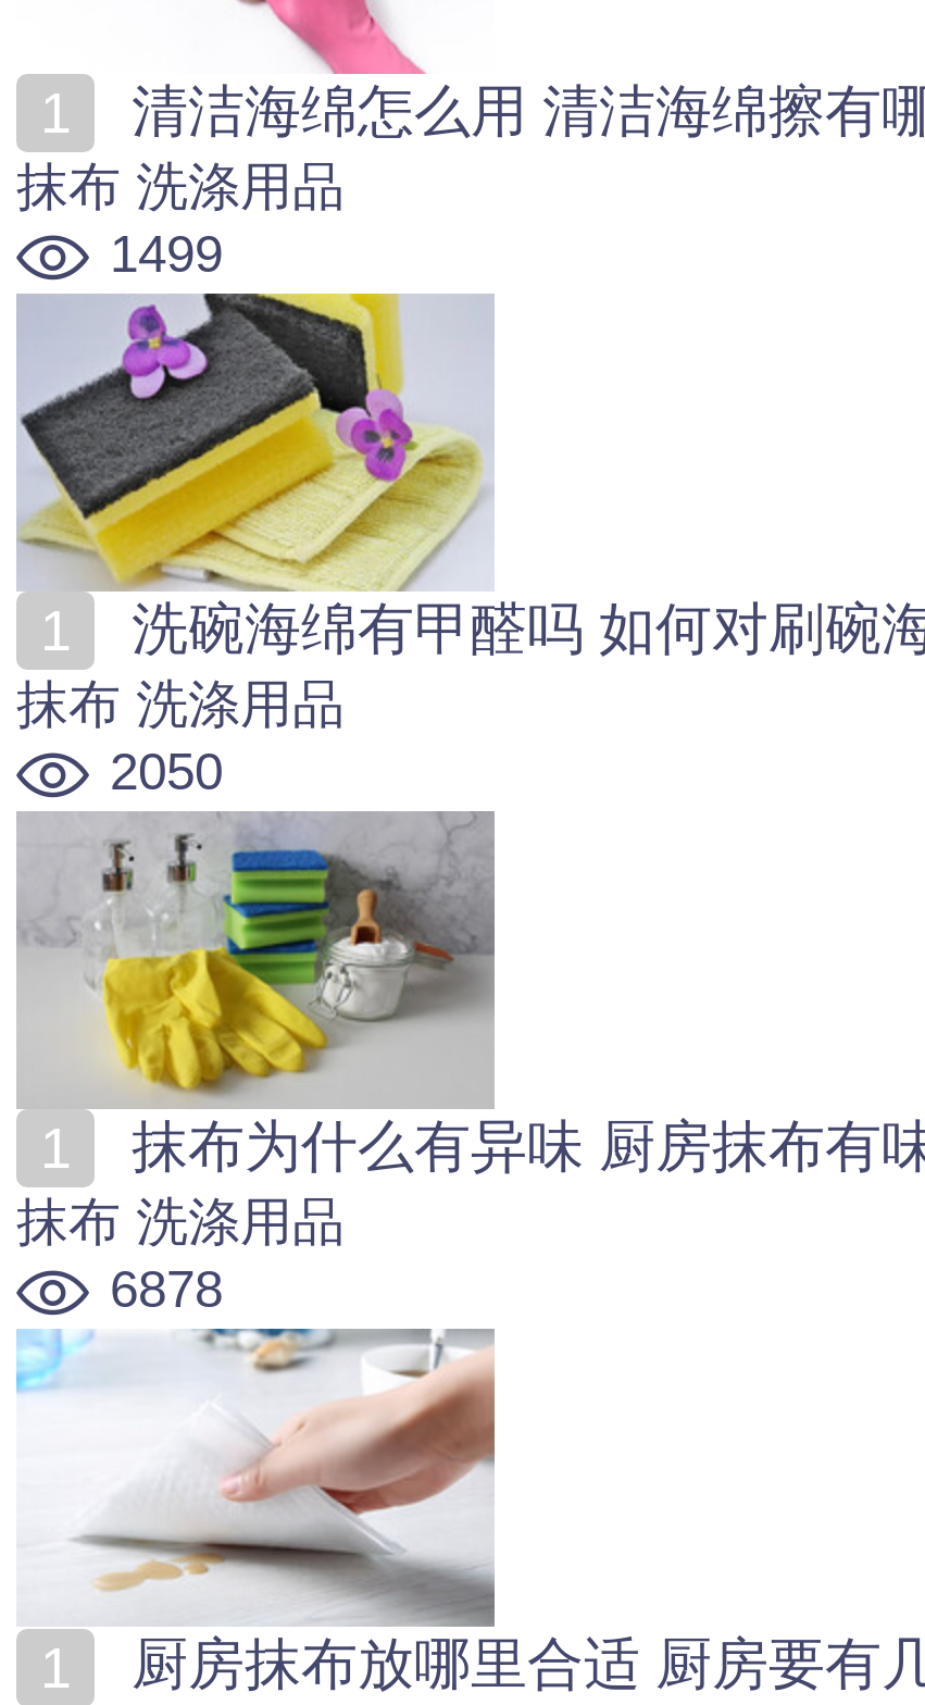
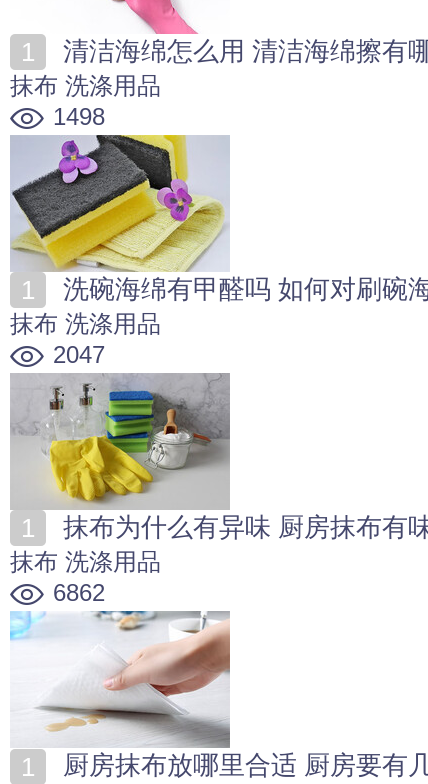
- 1499
+ 1498

- 2050
+ 2047

- 6878
+ 6862
